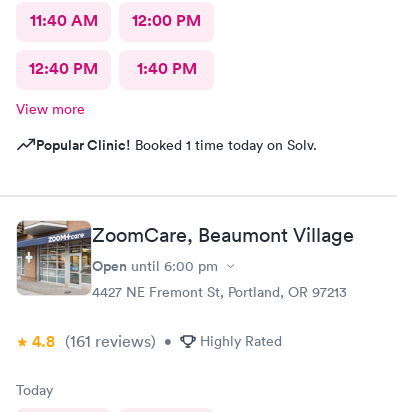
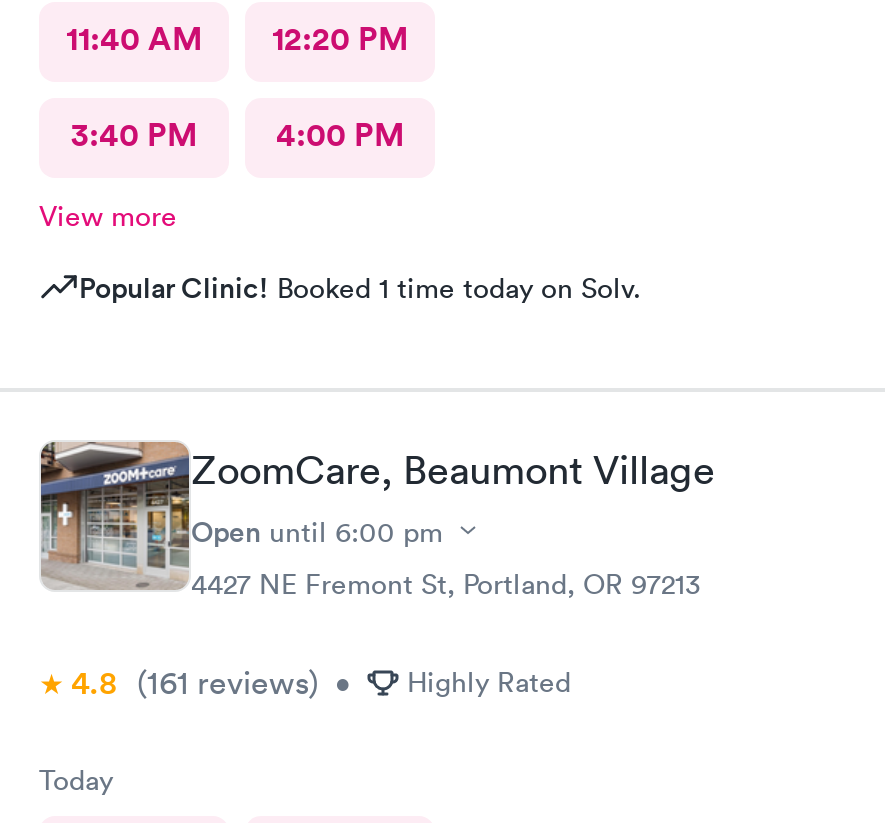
- 11:40 AM 12:00 PM
+ 11:40 AM 12:20 PM

- 12:40 PM
+ 3:40 PM

- 1:40 PM
+ 4:00 PM
